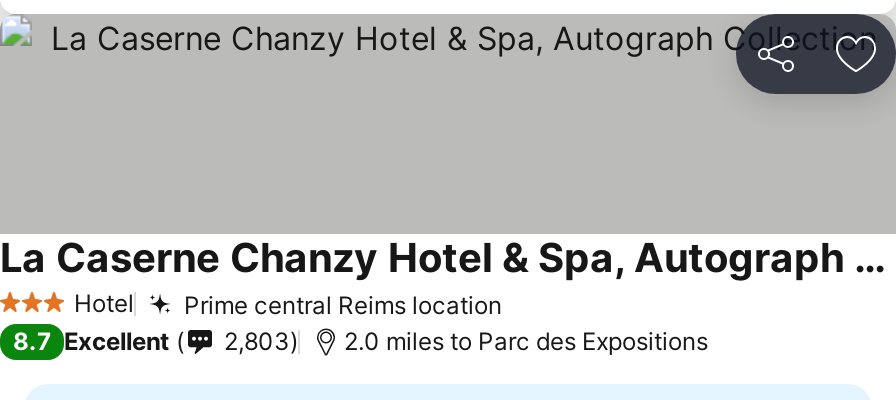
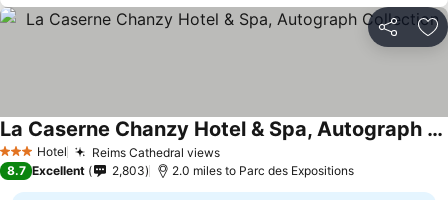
- Prime central Reims location
+ Reims Cathedral views
